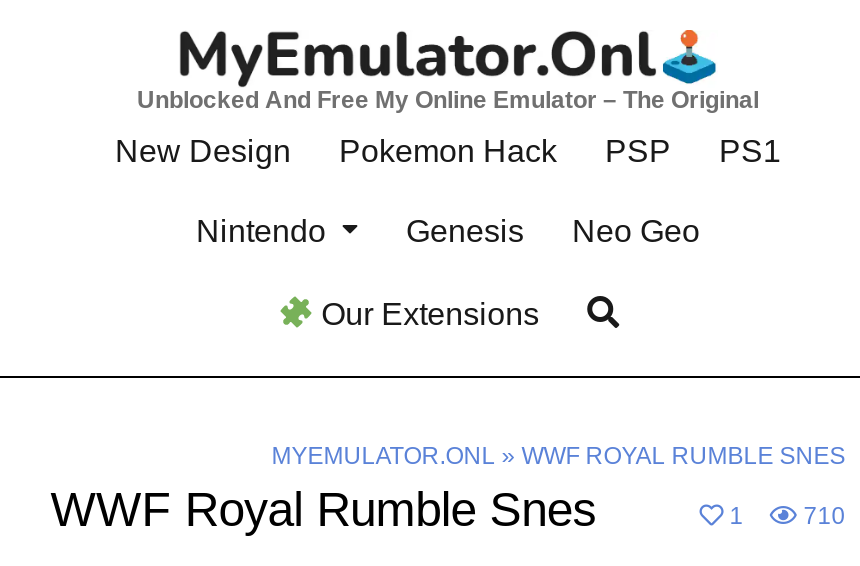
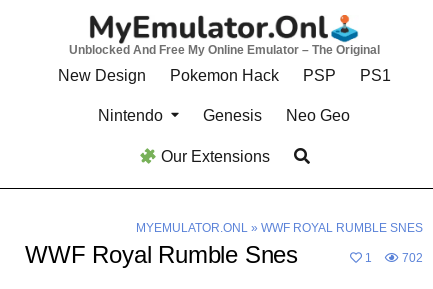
- 710
+ 702
